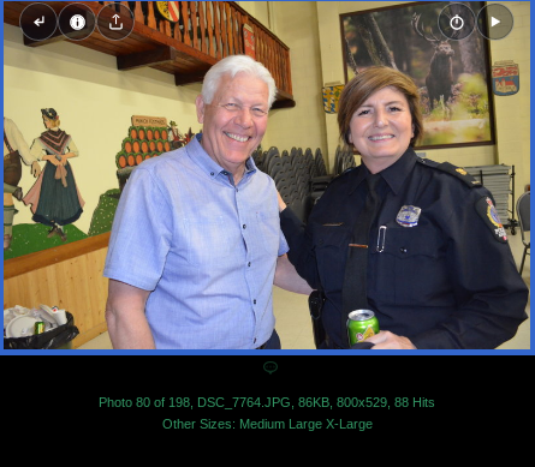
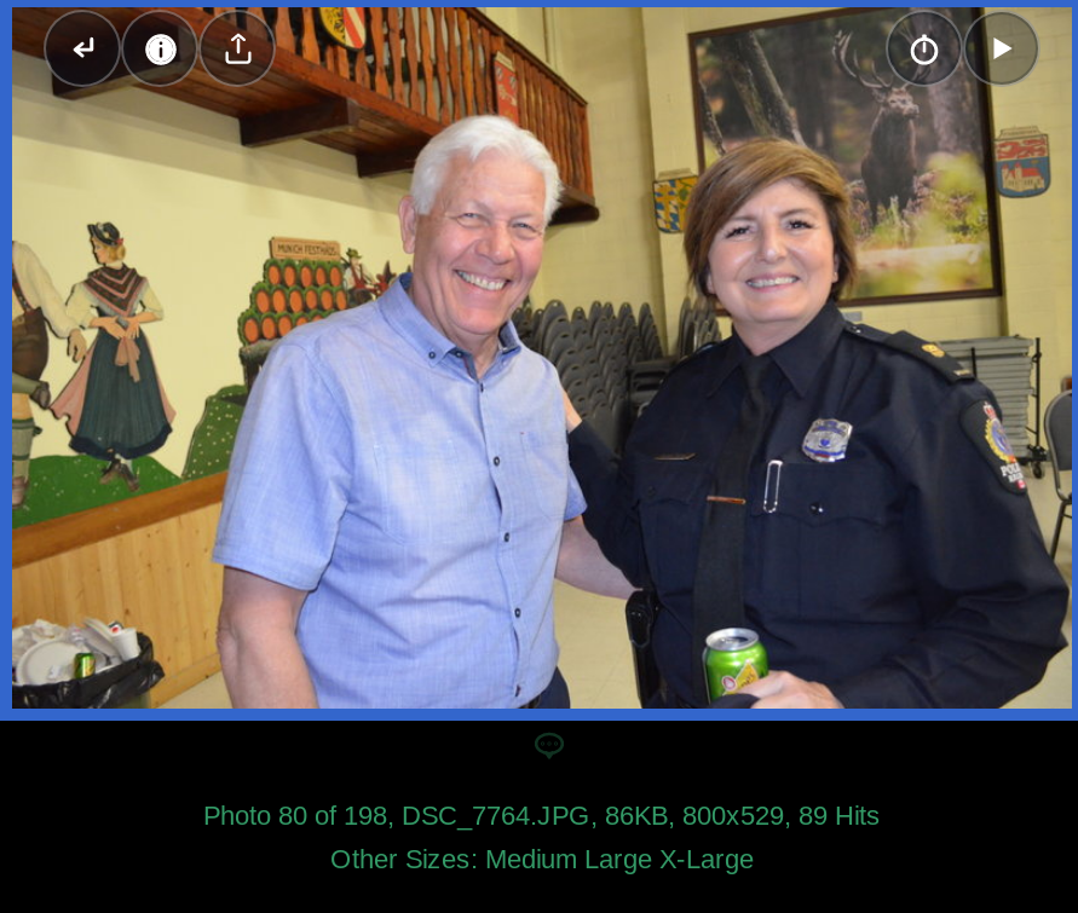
- Photo 80 of 198, DSC_7764.JPG, 86KB, 800x529, 88 Hits
+ Photo 80 of 198, DSC_7764.JPG, 86KB, 800x529, 89 Hits
